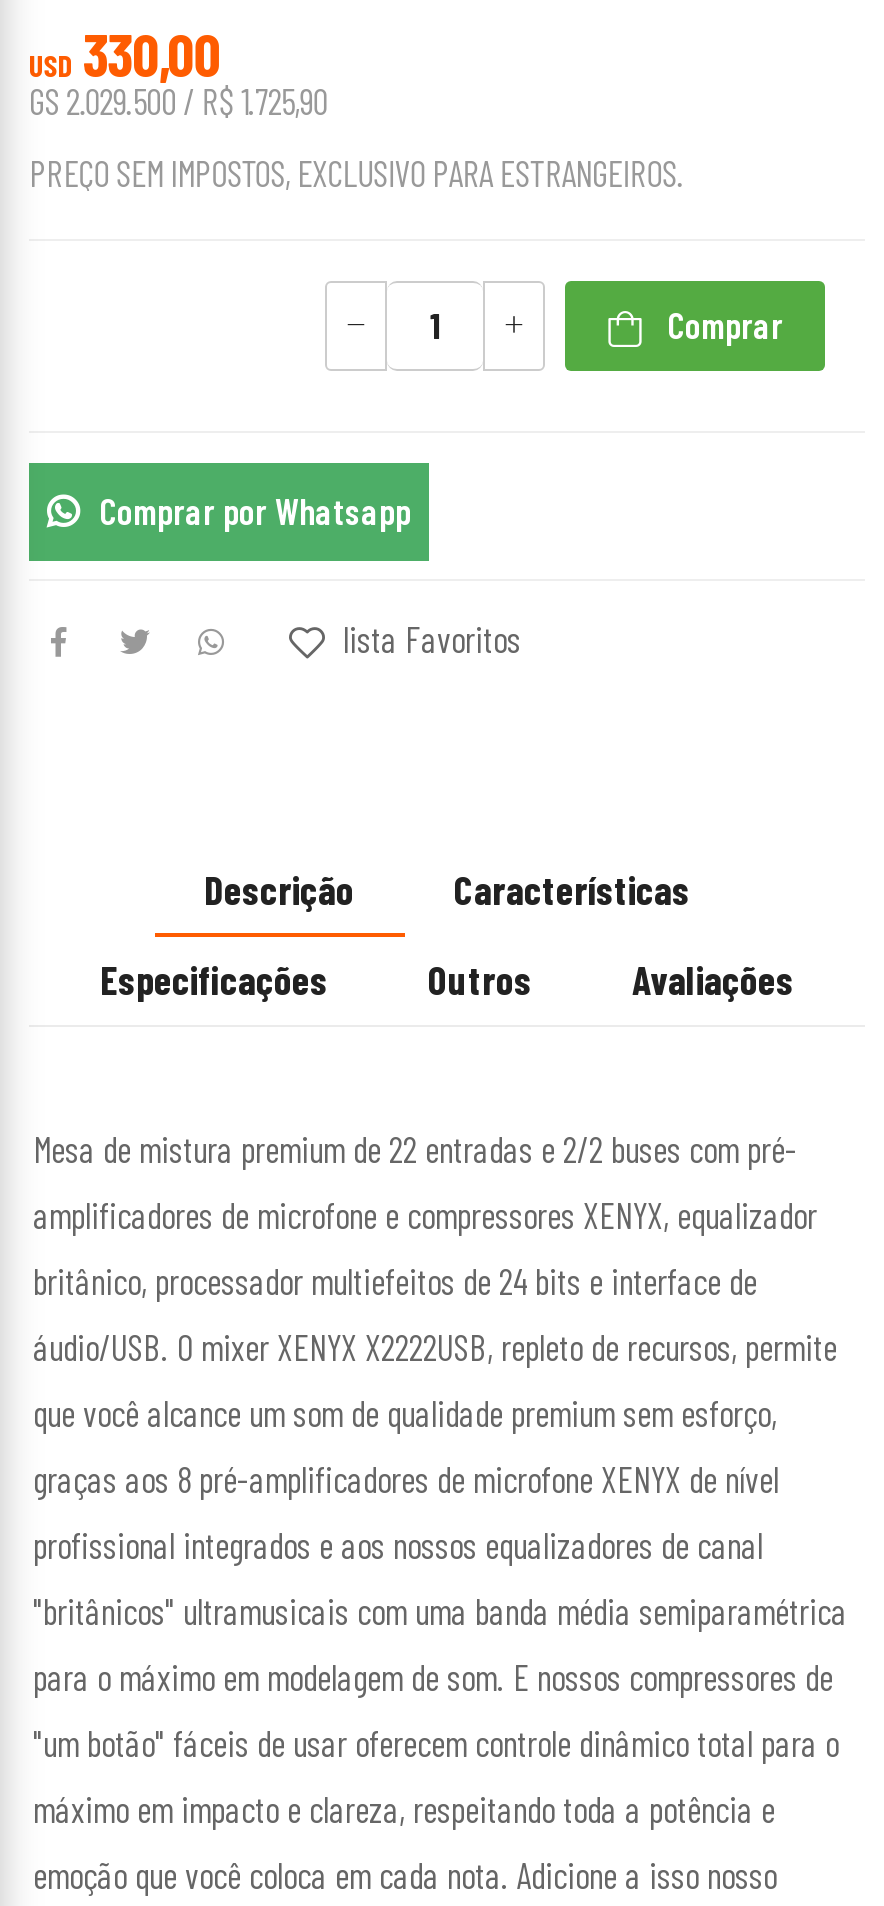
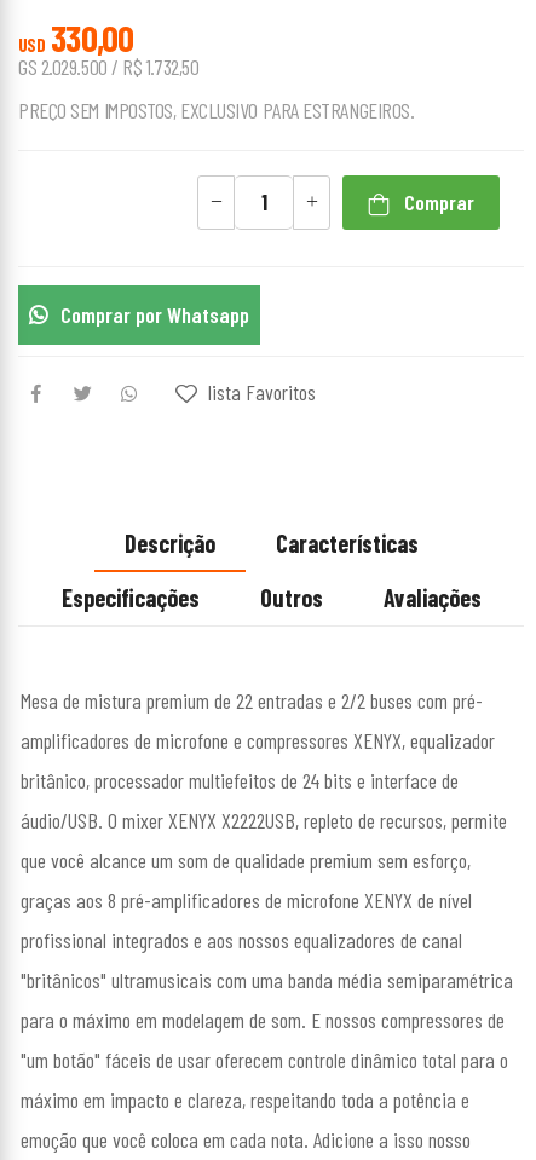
- GS 2.029.500 / R$ 1.725,90
+ GS 2.029.500 / R$ 1.732,50
